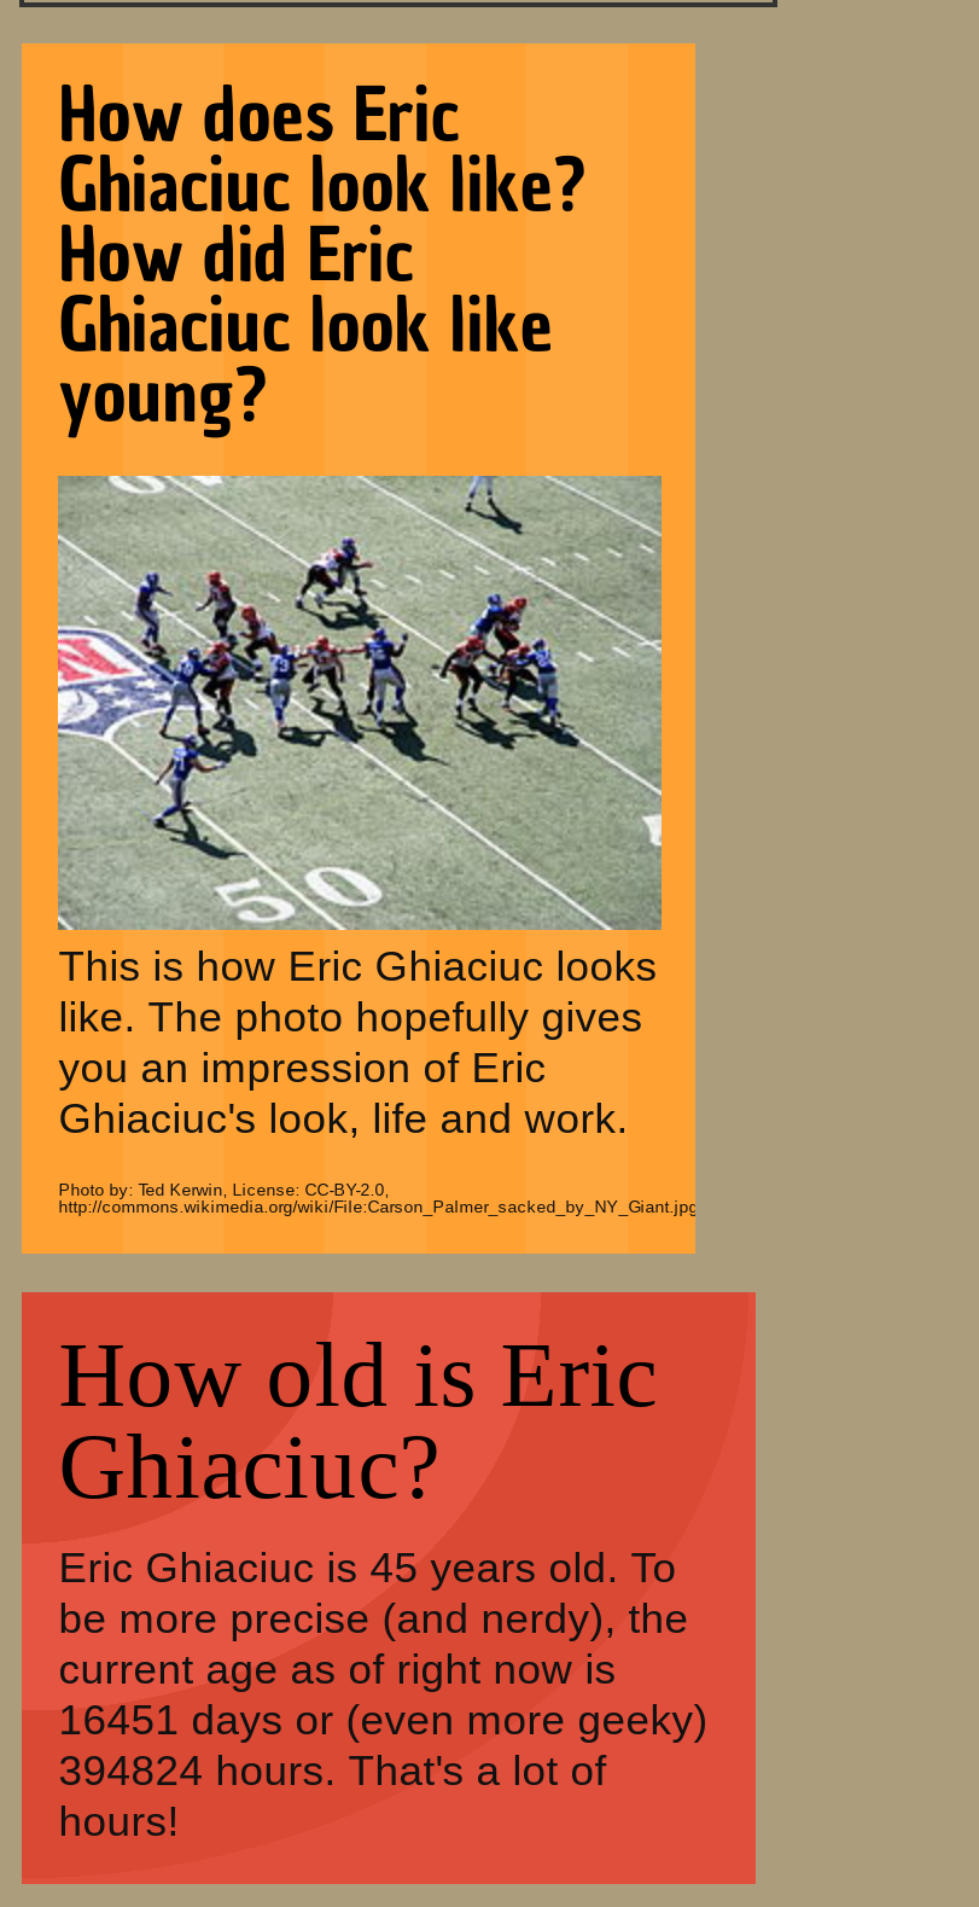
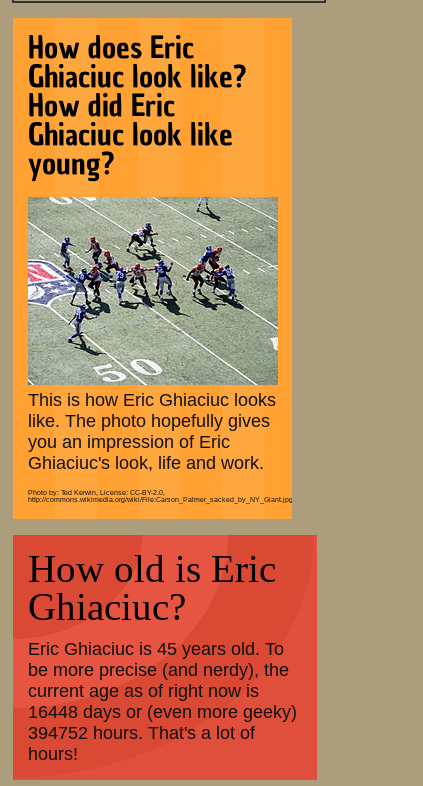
- 16451 days or (even more geeky)
+ 16448 days or (even more geeky)

- 394824 hours. That's a lot of
+ 394752 hours. That's a lot of
